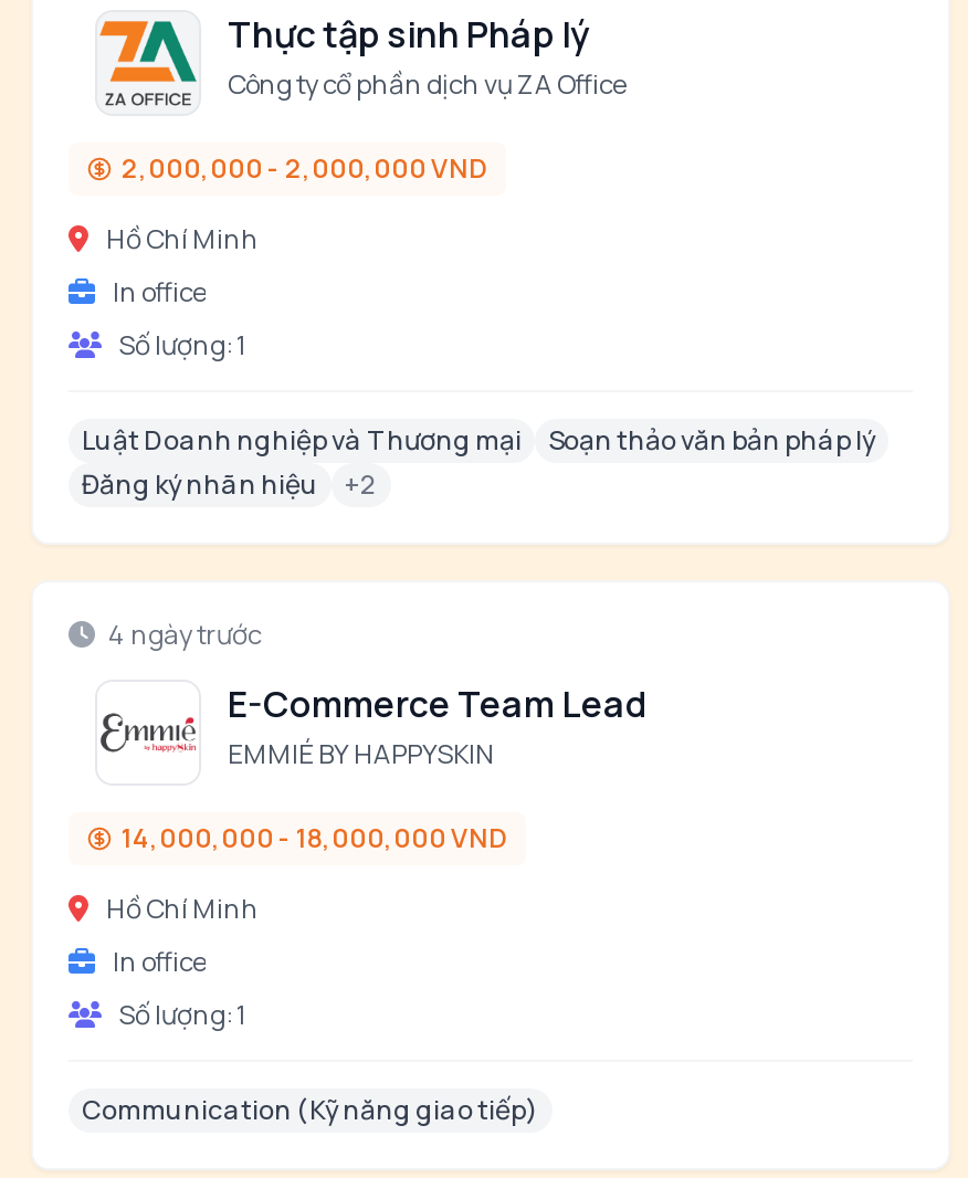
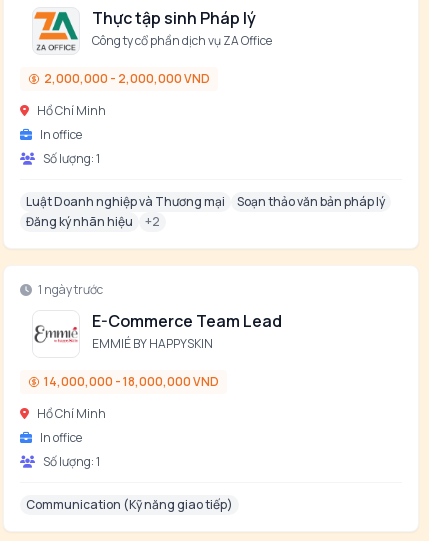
- 4 ngày trước
+ 1 ngày trước
